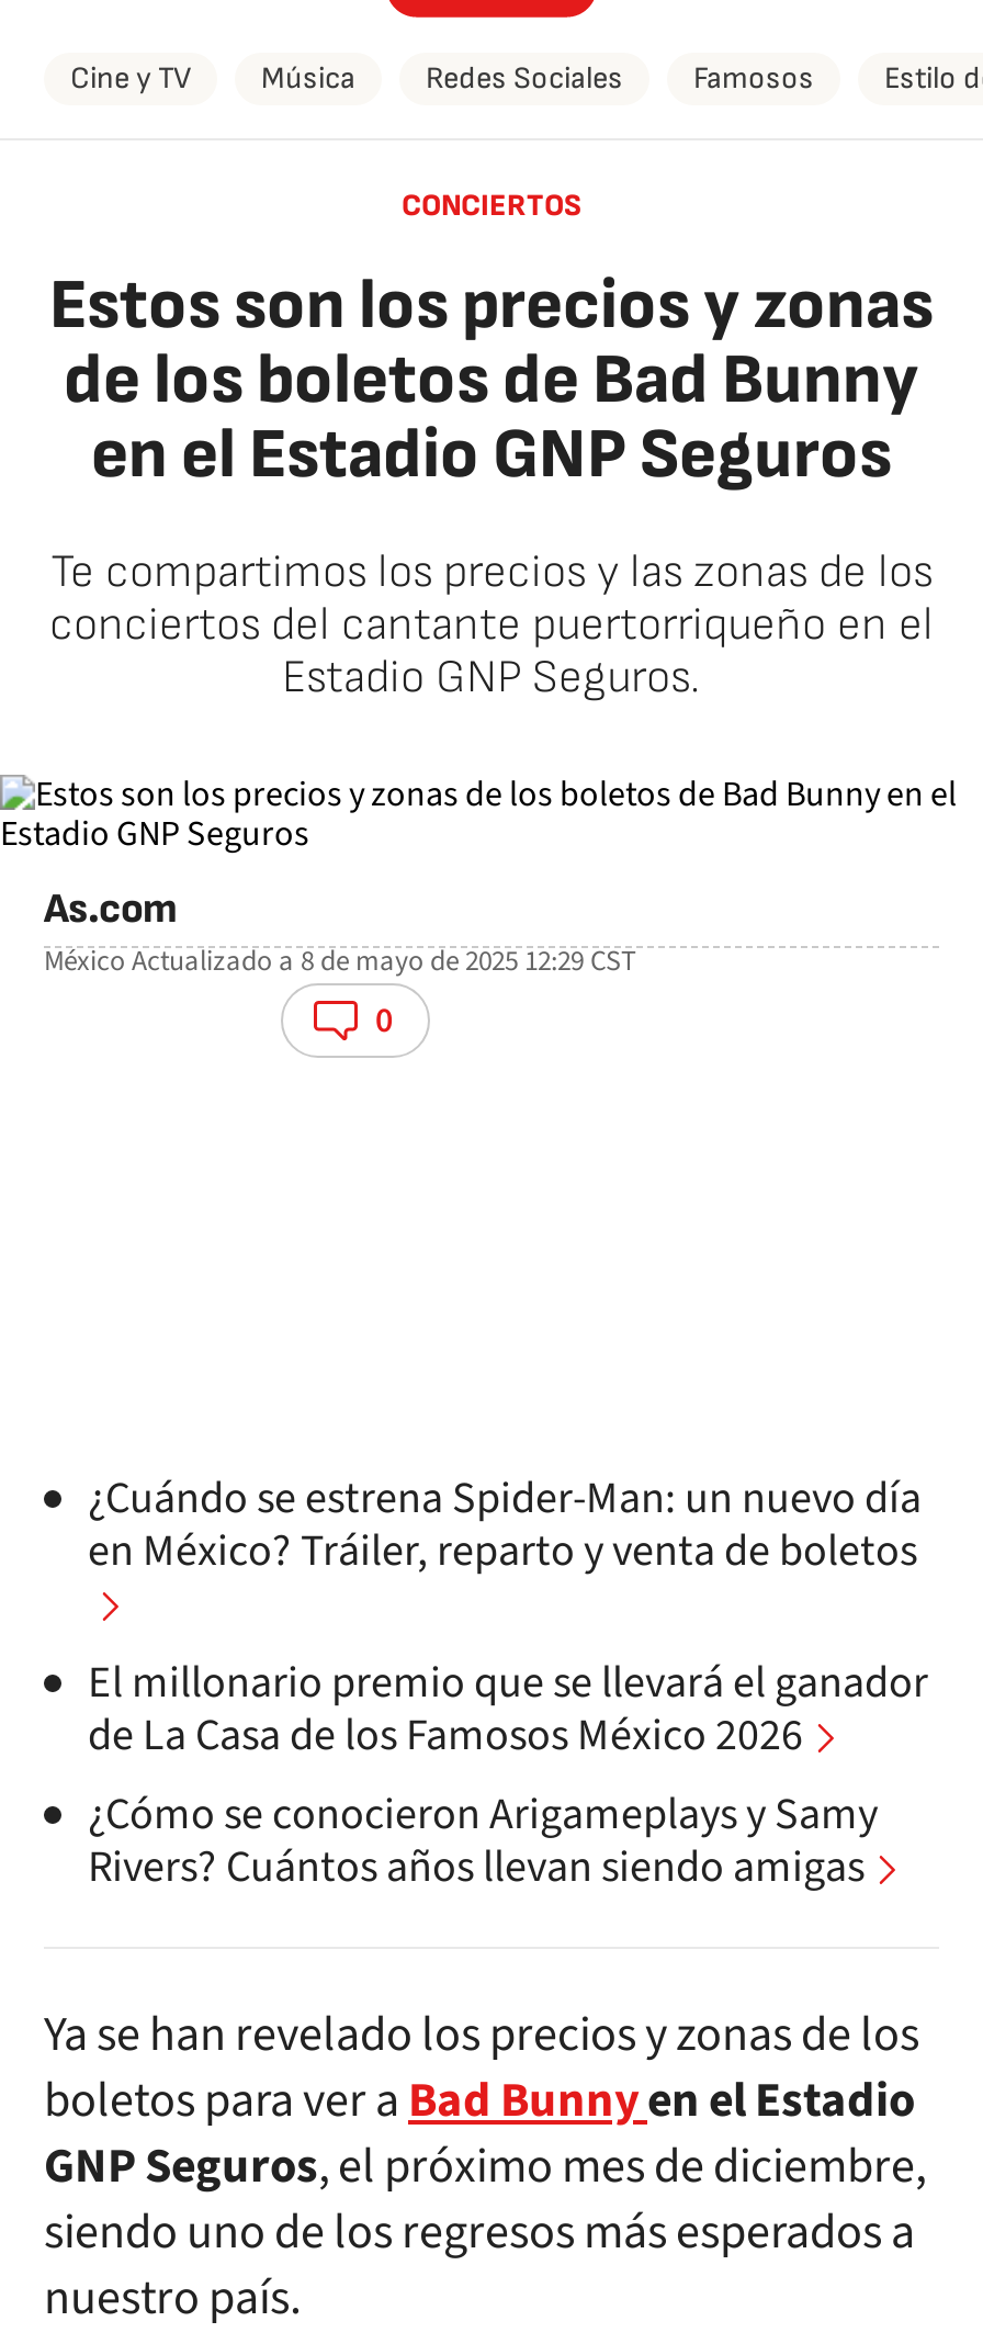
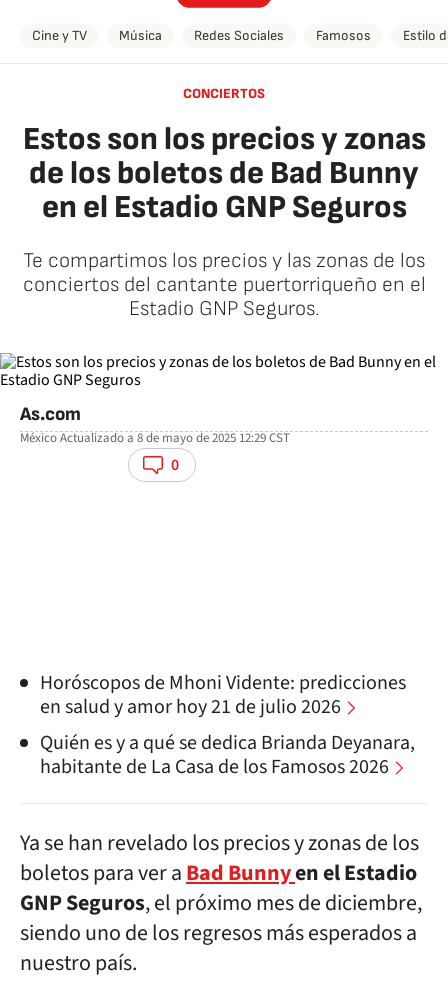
- ¿Cuándo se estrena Spider-Man: un nuevo día
- en México? Tráiler, reparto y venta de boletos
- El millonario premio que se llevará el ganador
- de La Casa de los Famosos México 2026
- ¿Cómo se conocieron Arigameplays y Samy
- Rivers? Cuántos años llevan siendo amigas
+ Horóscopos de Mhoni Vidente: predicciones
+ en salud y amor hoy 21 de julio 2026
+ Quién es y a qué se dedica Brianda Deyanara,
+ habitante de La Casa de los Famosos 2026
